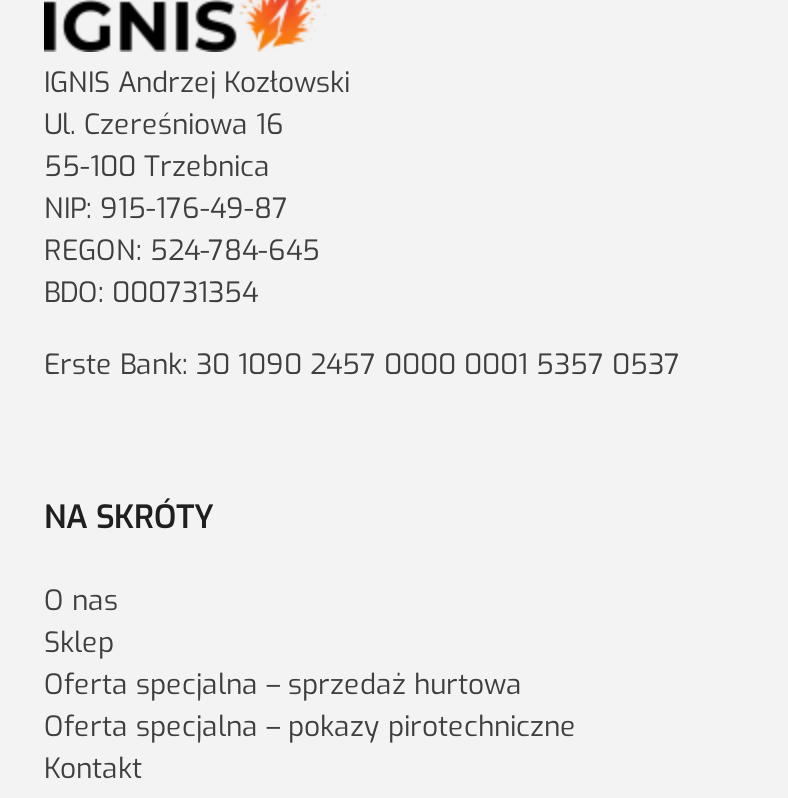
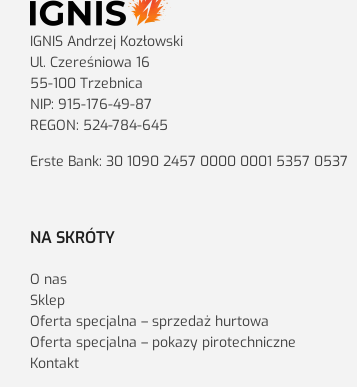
- BDO: 000731354
